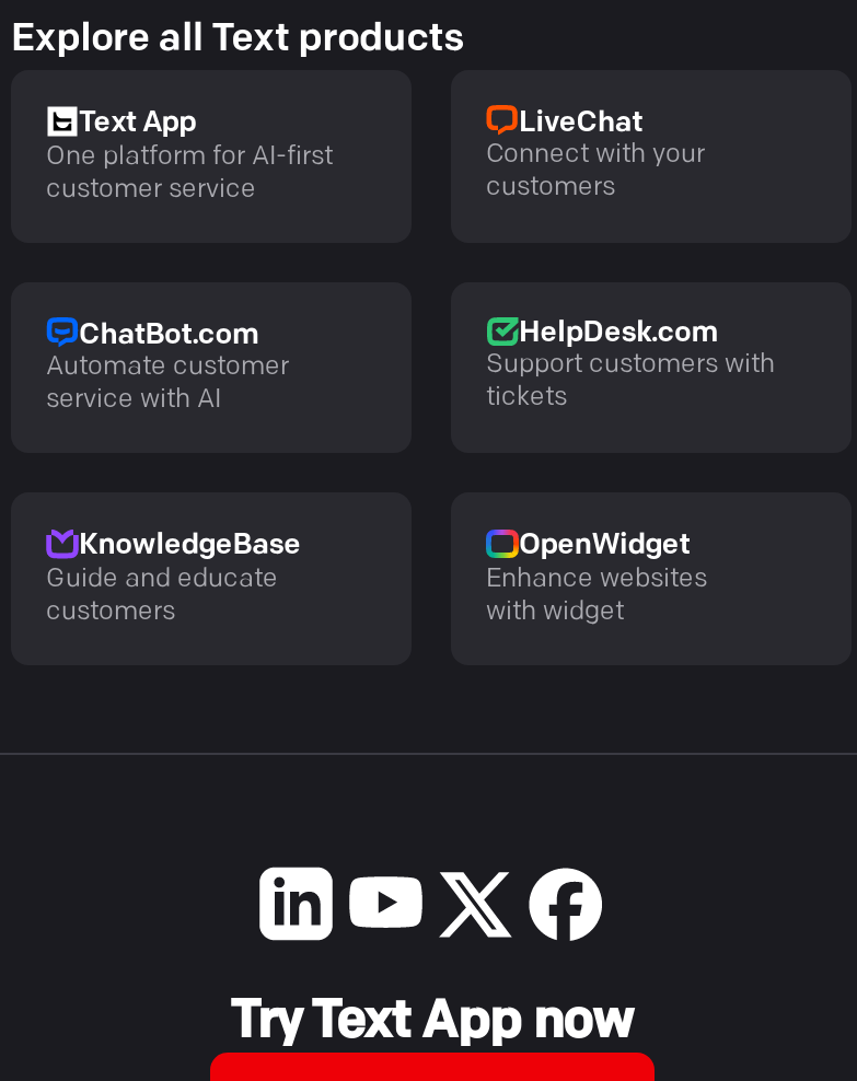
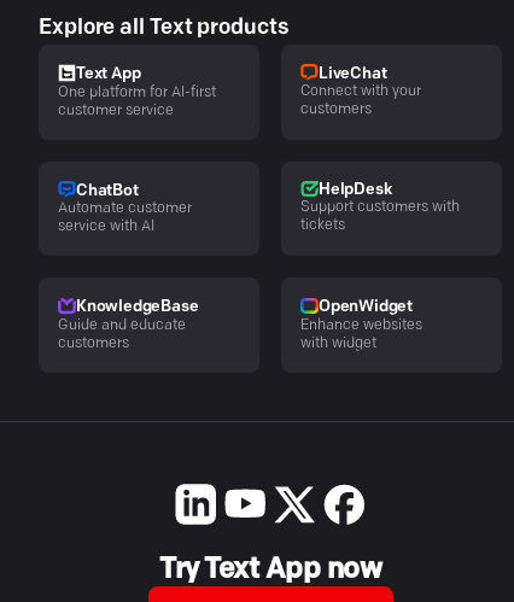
- ChatBot.com
+ ChatBot

- HelpDesk.com
+ HelpDesk
